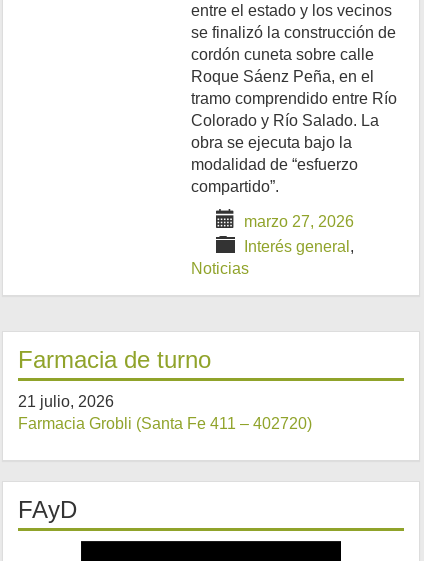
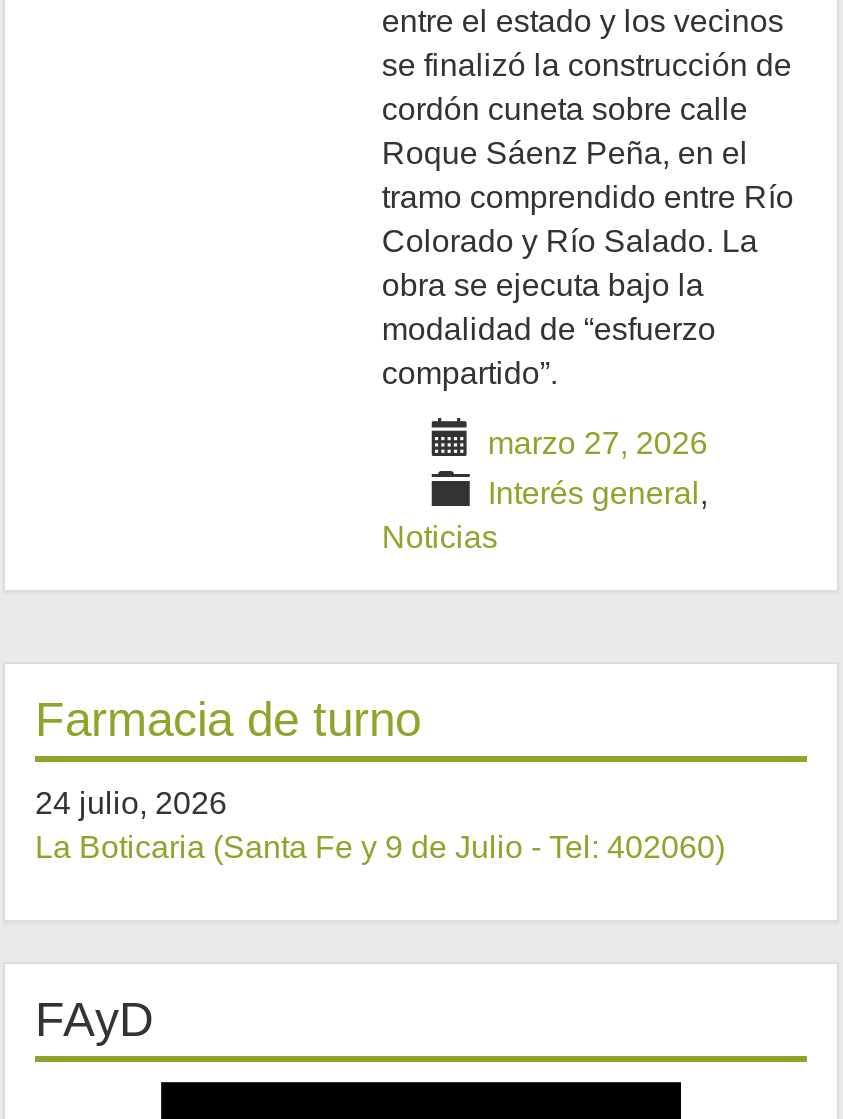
- 21 julio, 2026
- Farmacia Grobli (Santa Fe 411 – 402720)
+ 24 julio, 2026
+ La Boticaria (Santa Fe y 9 de Julio - Tel: 402060)
